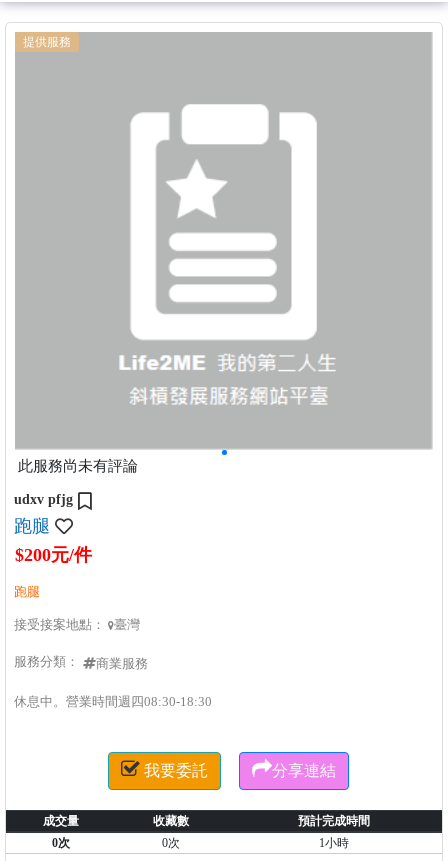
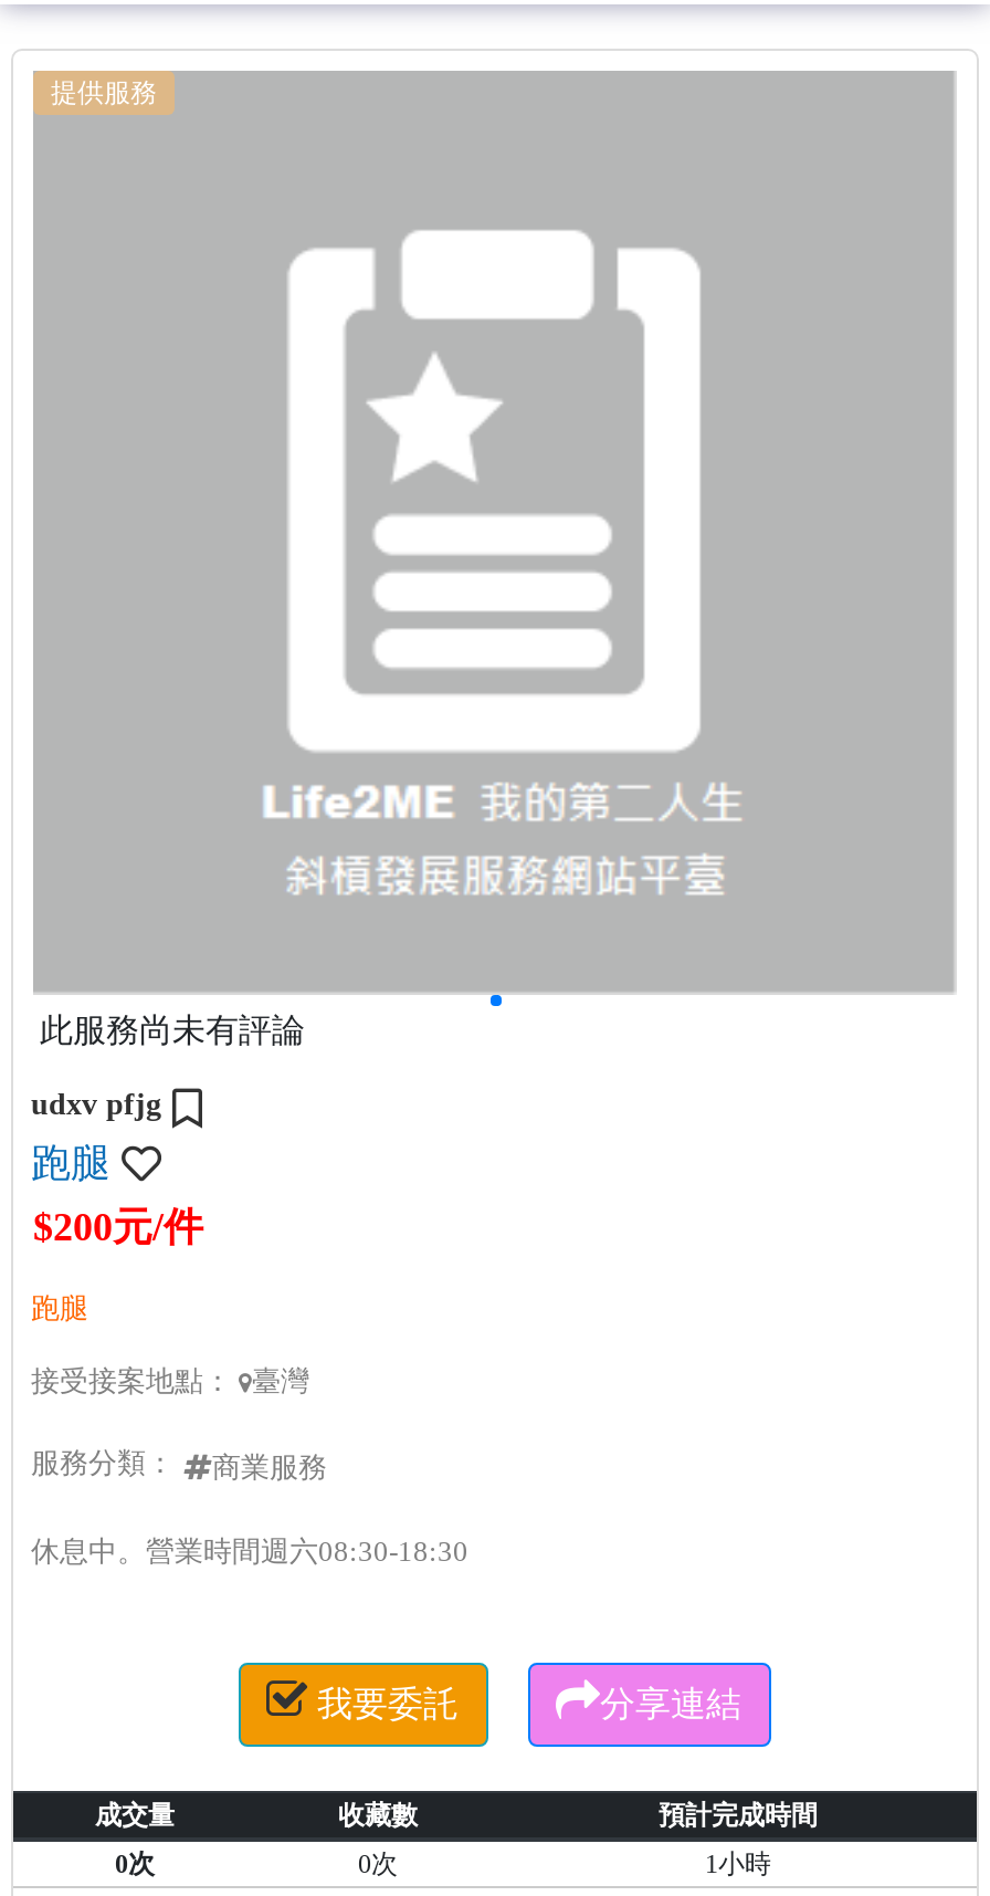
- 休息中。營業時間週四08:30-18:30
+ 休息中。營業時間週六08:30-18:30
